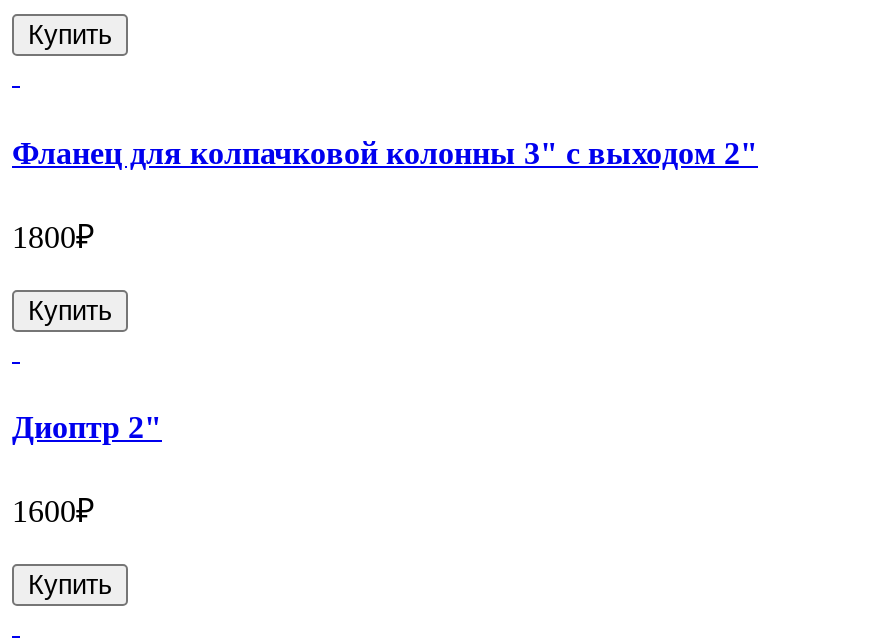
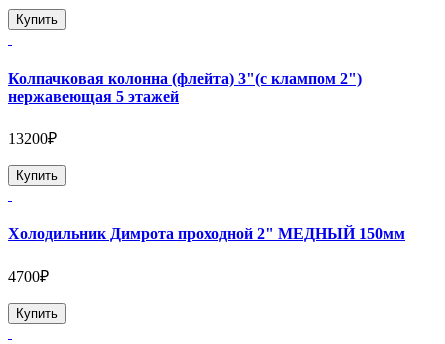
- Фланец для колпачковой колонны 3" с выходом 2"
+ Колпачковая колонна (флейта) 3"(с клампом 2")
+ нержавеющая 5 этажей

- 1800₽
+ 13200₽

- Диоптр 2"
+ Холодильник Димрота проходной 2" МЕДНЫЙ 150мм

- 1600₽
+ 4700₽
